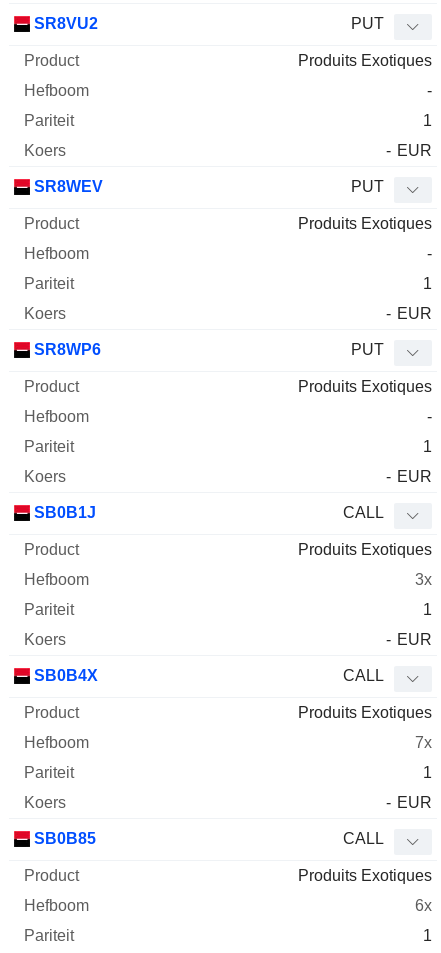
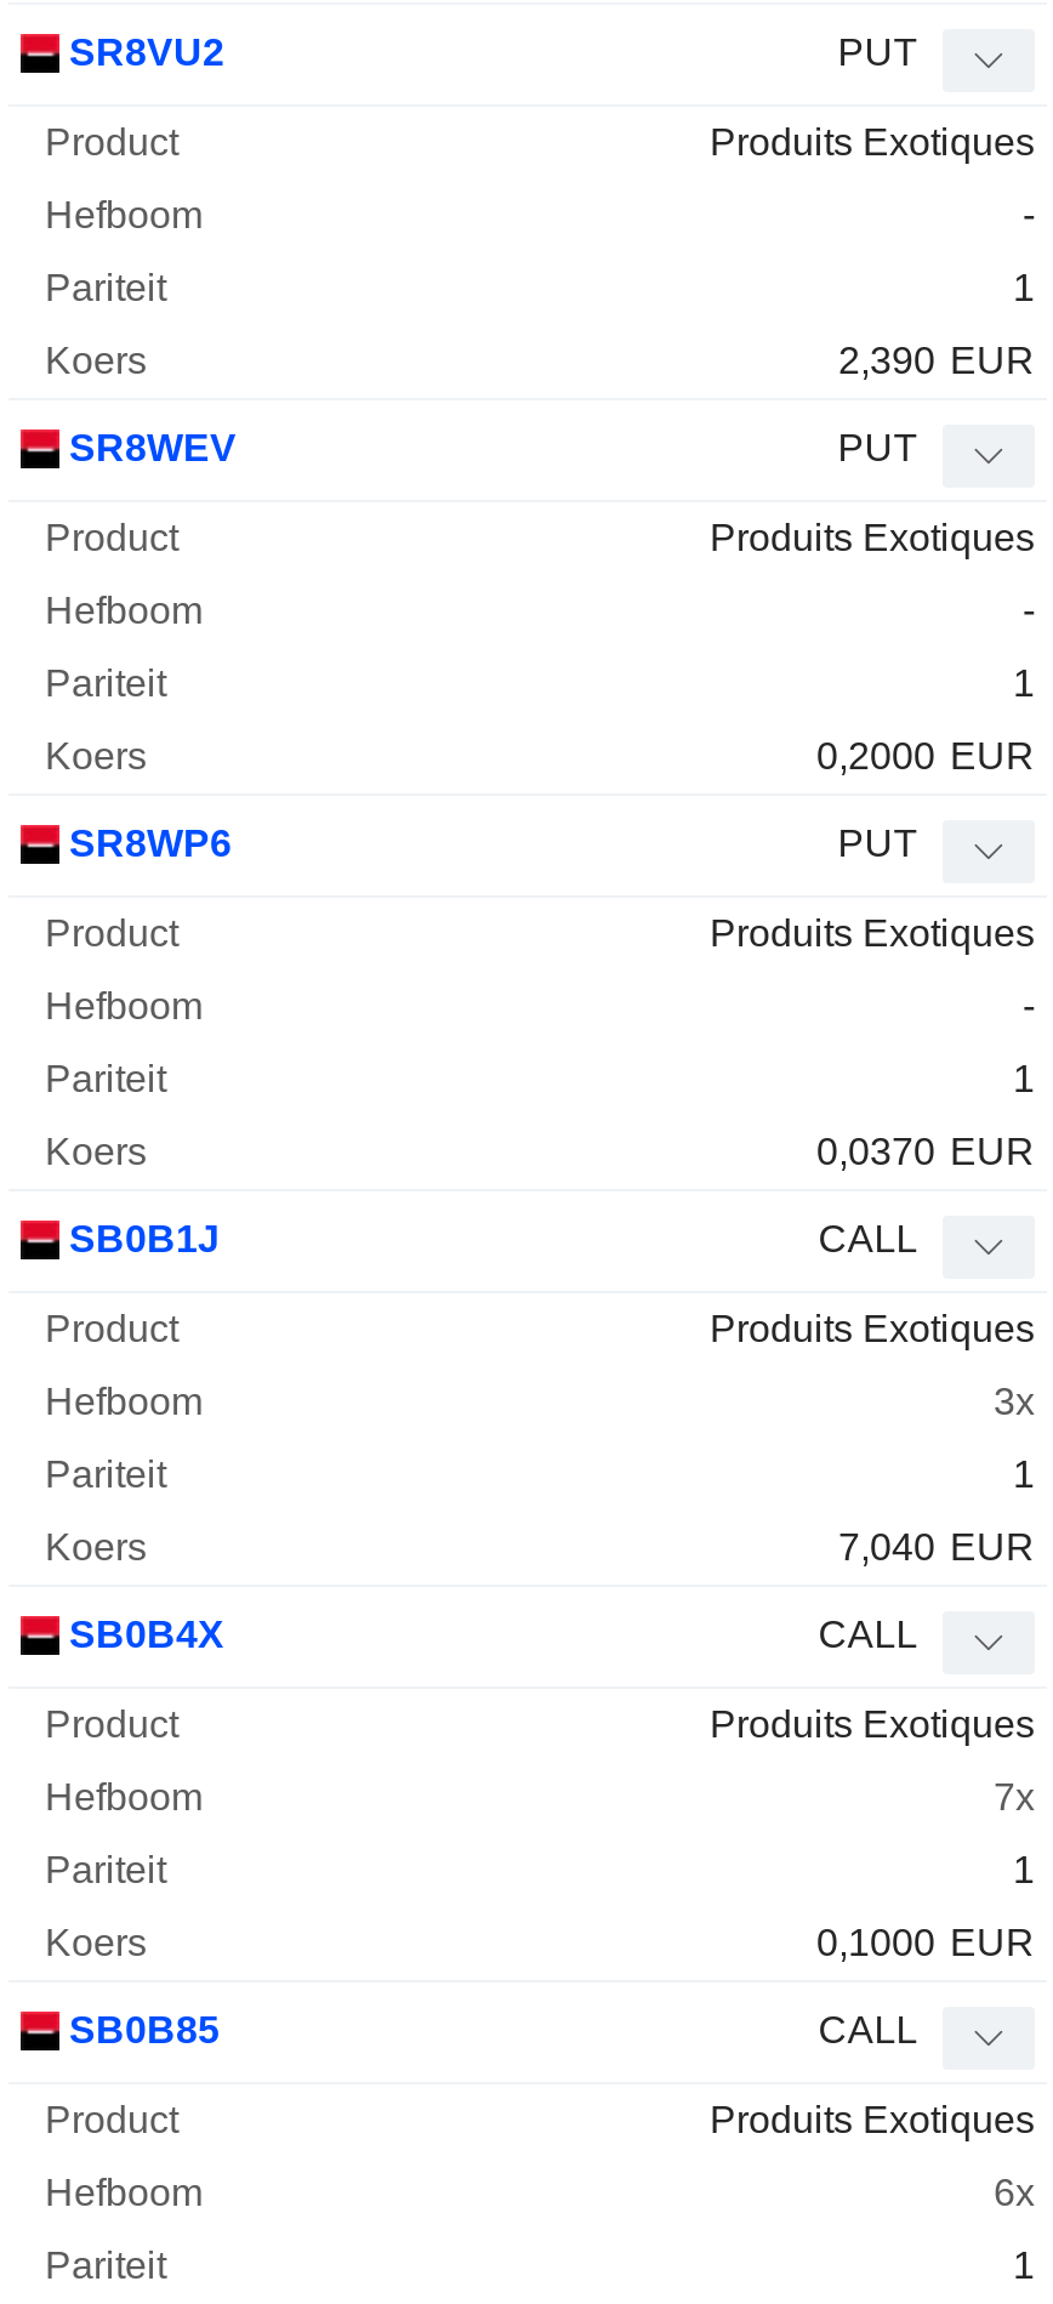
- - EUR
+ 2,390 EUR

- - EUR
+ 0,2000 EUR

- - EUR
+ 0,0370 EUR

- - EUR
+ 7,040 EUR

- - EUR
+ 0,1000 EUR
